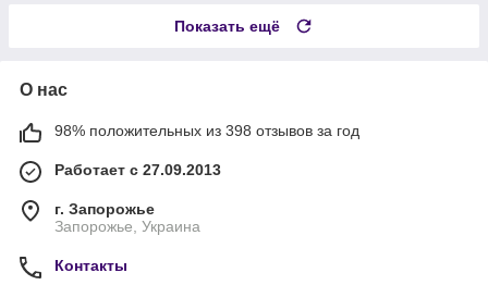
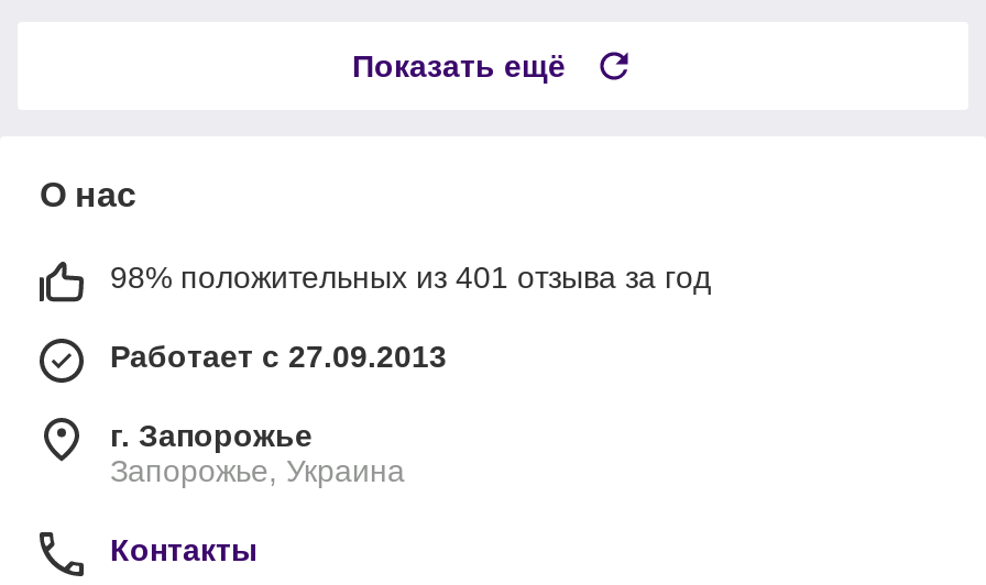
- 98% положительных из 398 отзывов за год
+ 98% положительных из 401 отзыва за год
